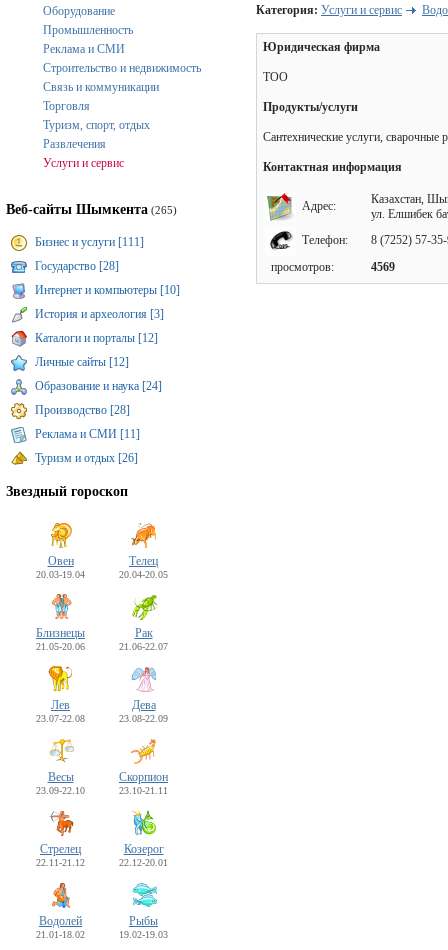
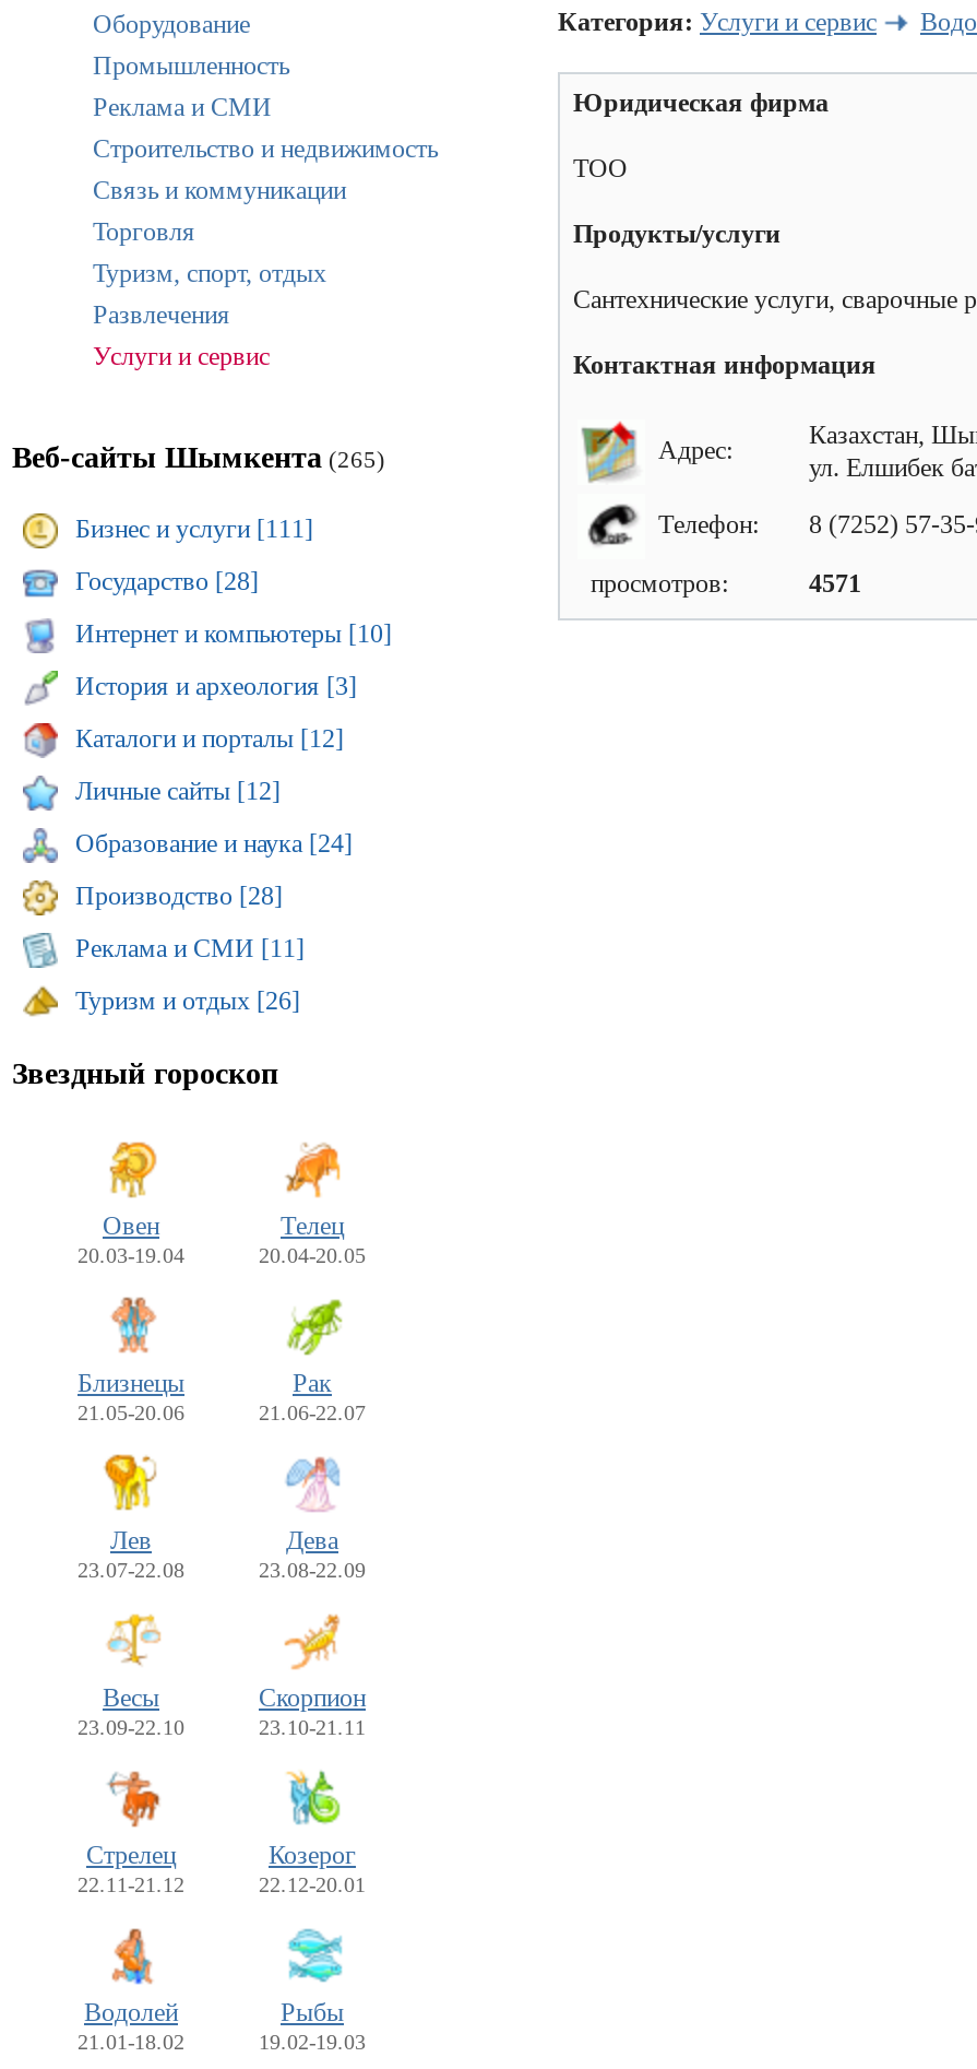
- 4569
+ 4571
